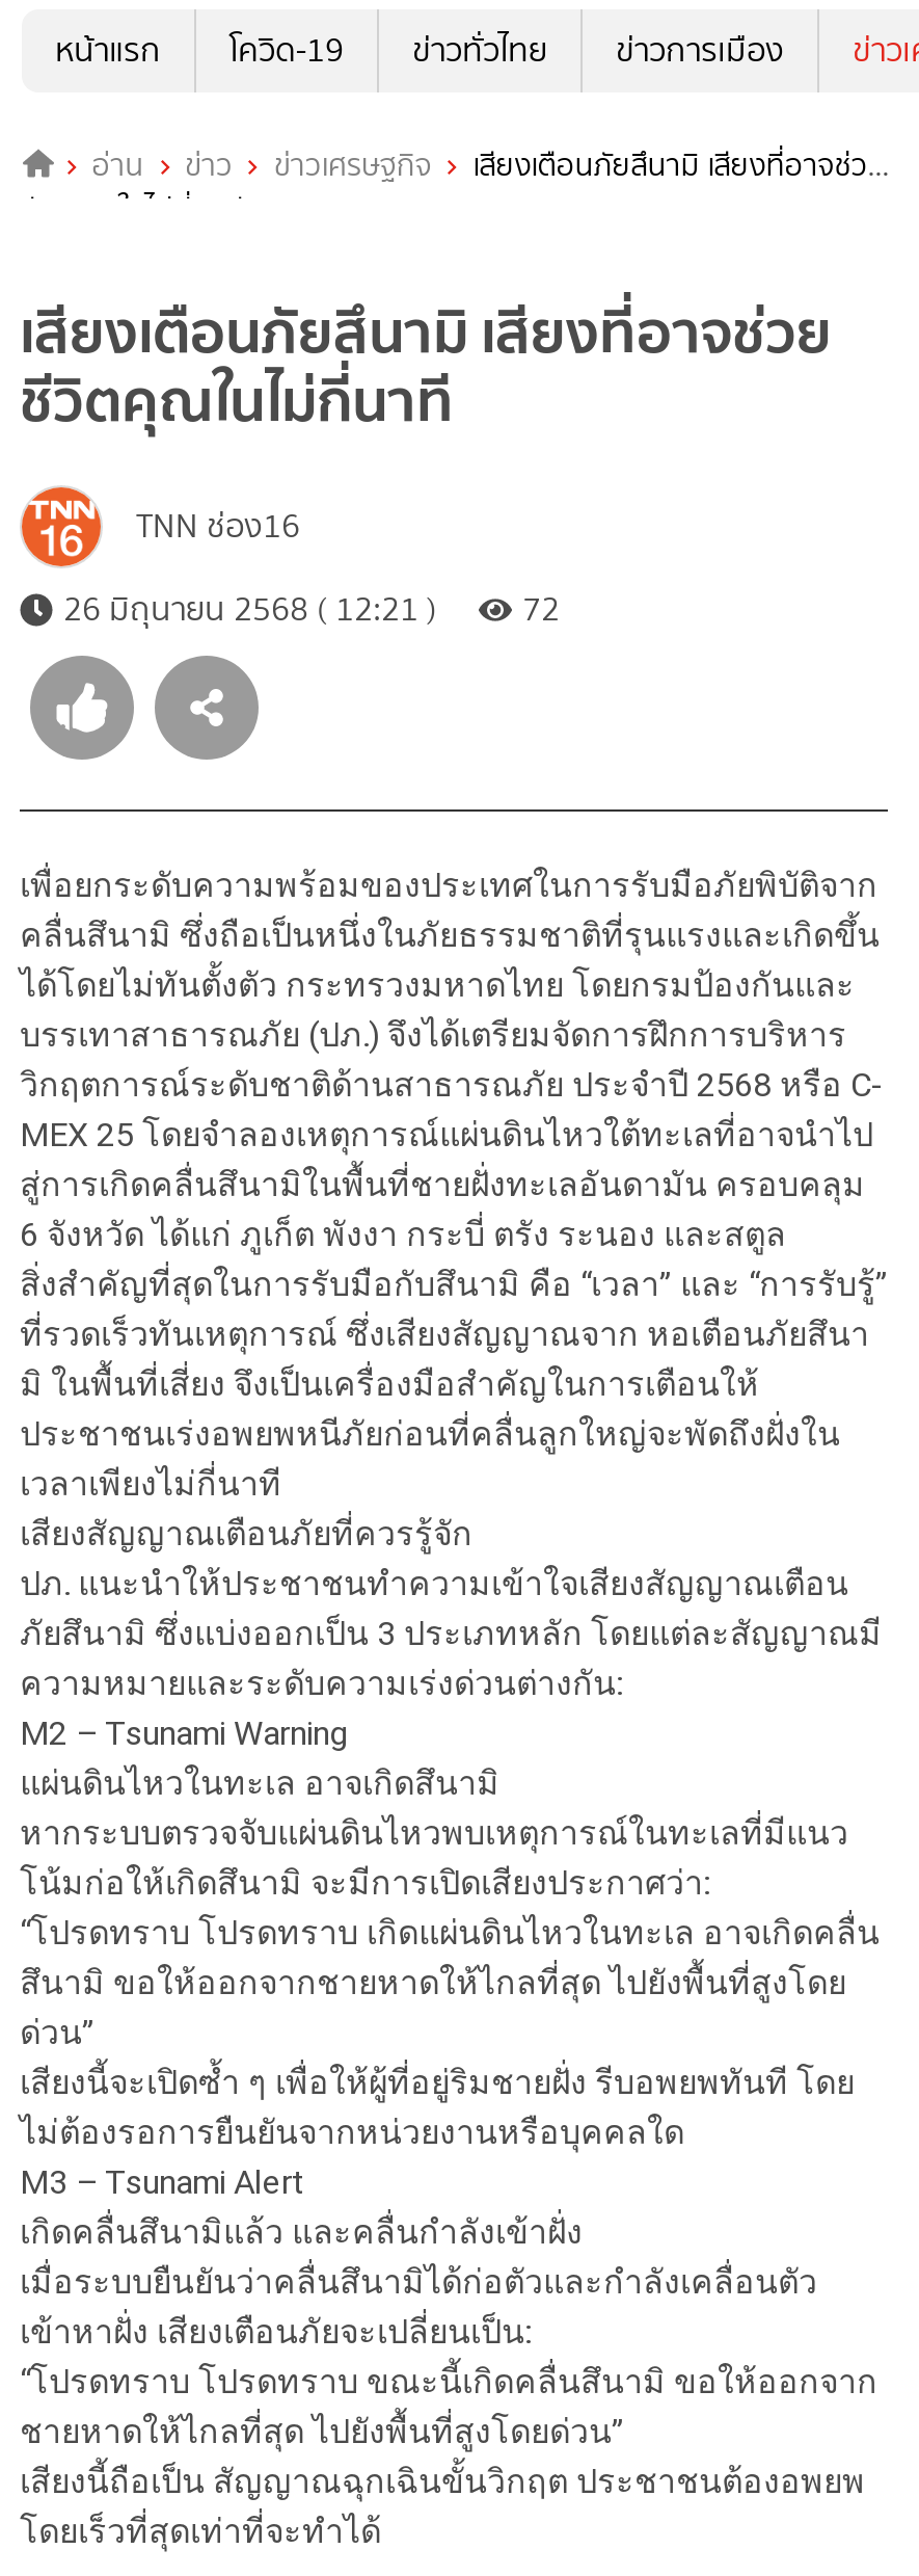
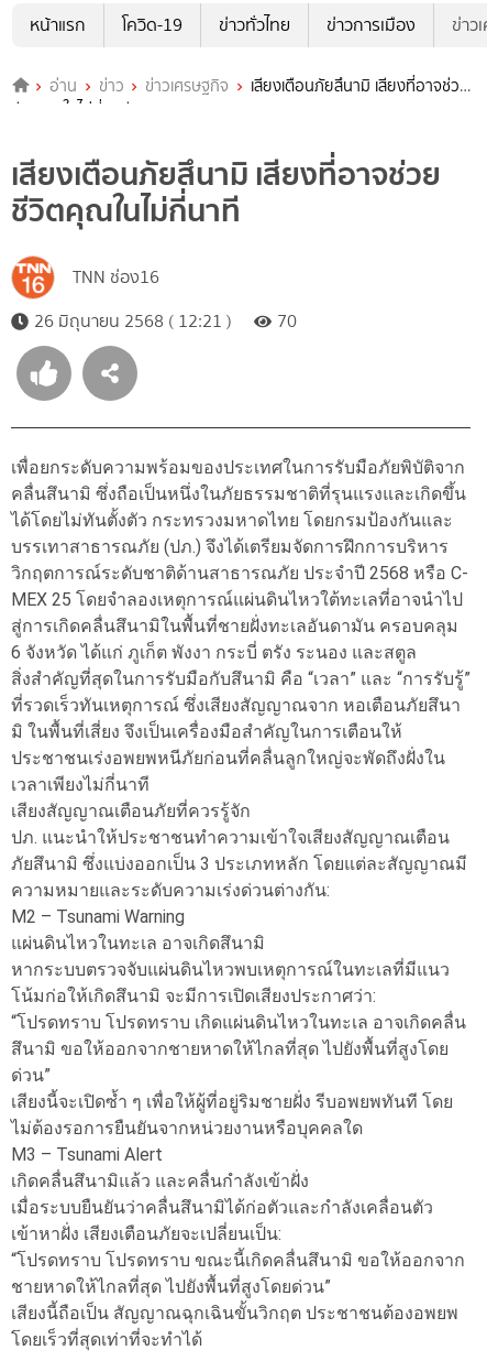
- 26 มิถุนายน 2568 ( 12:21 ) 72
+ 26 มิถุนายน 2568 ( 12:21 ) 70
